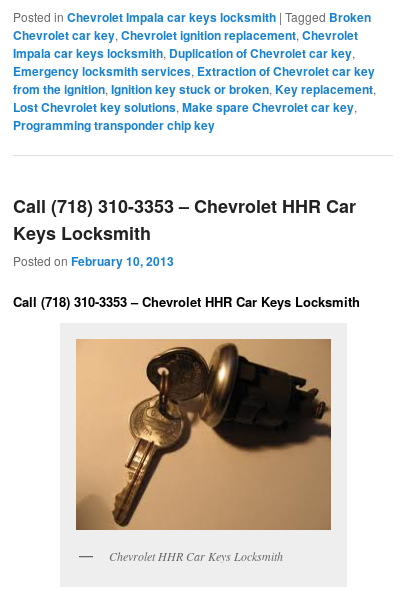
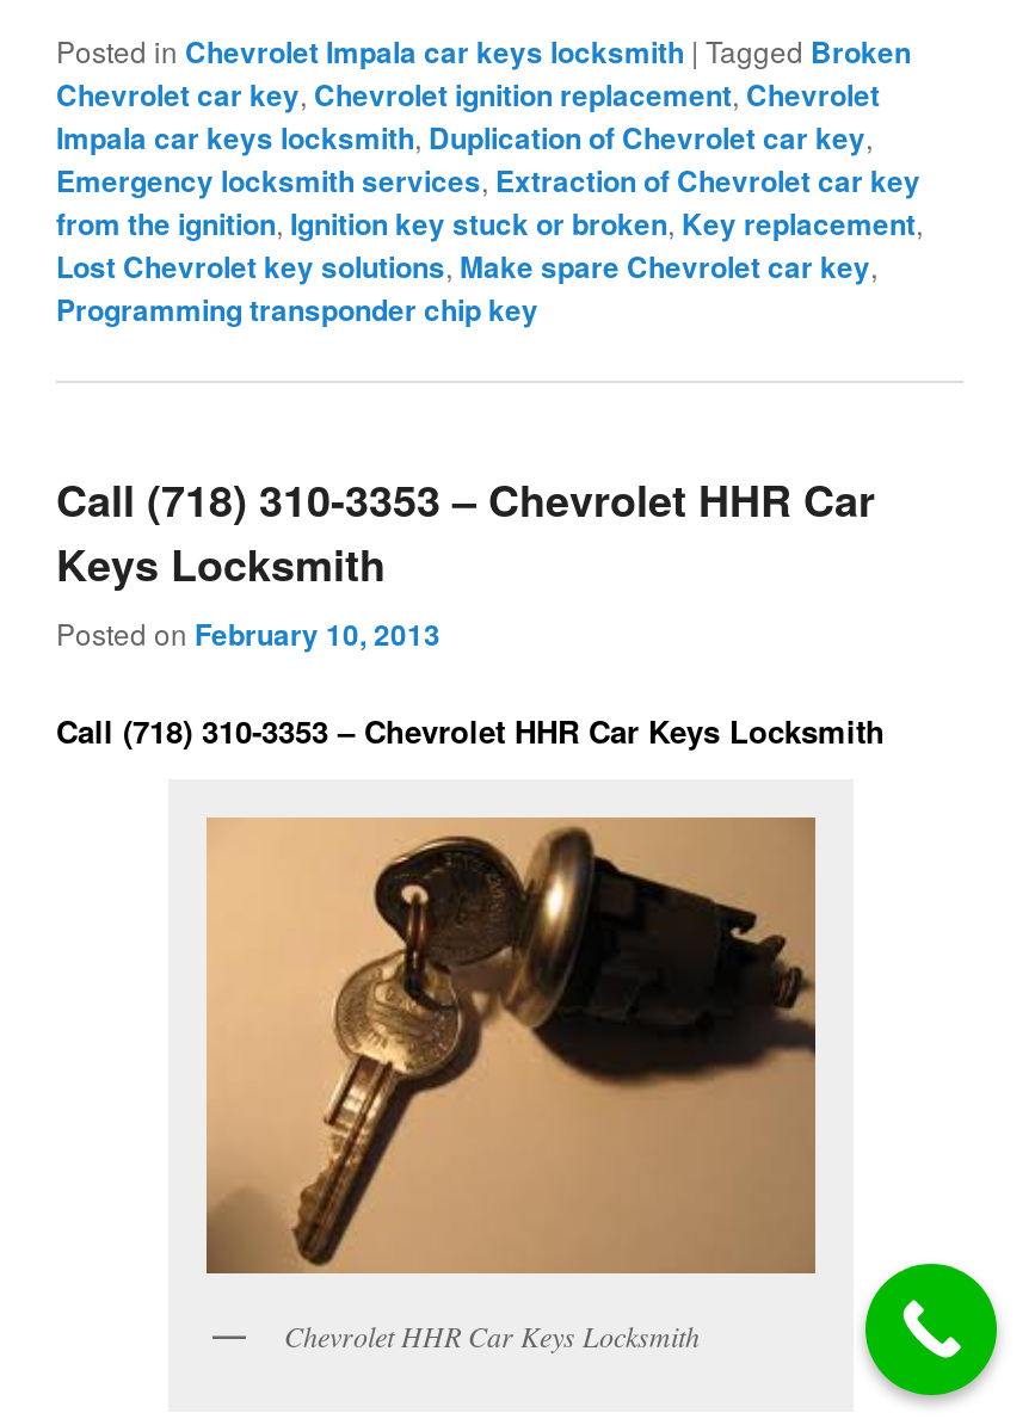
+ [image]
